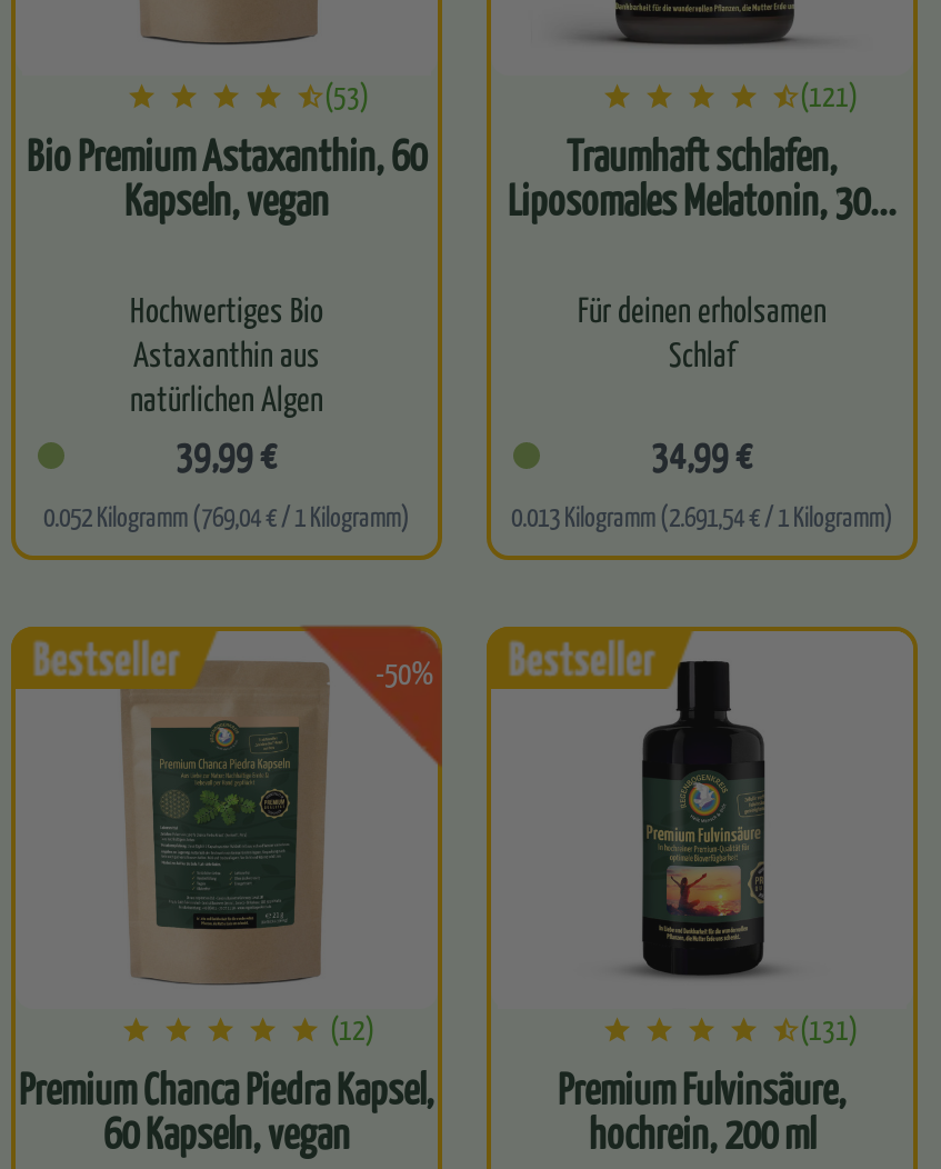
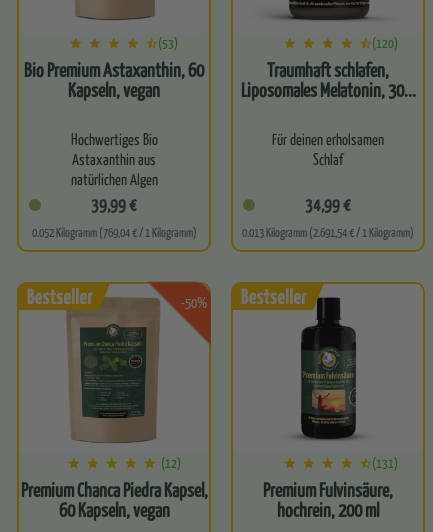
- (121)
+ (120)
